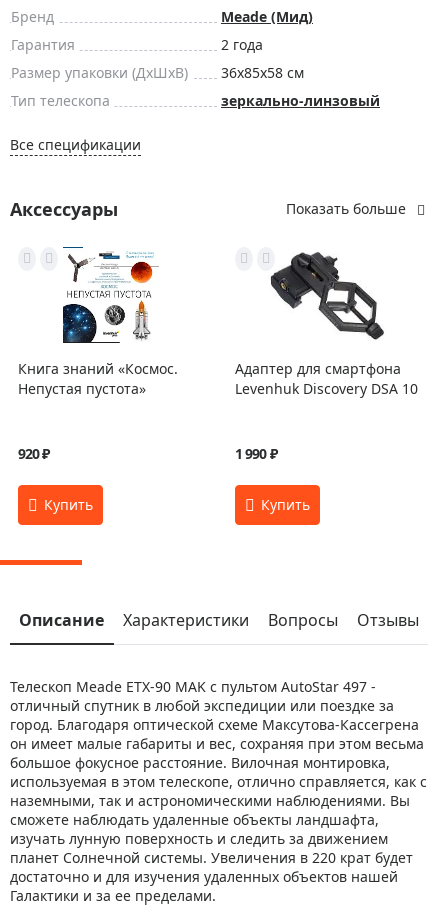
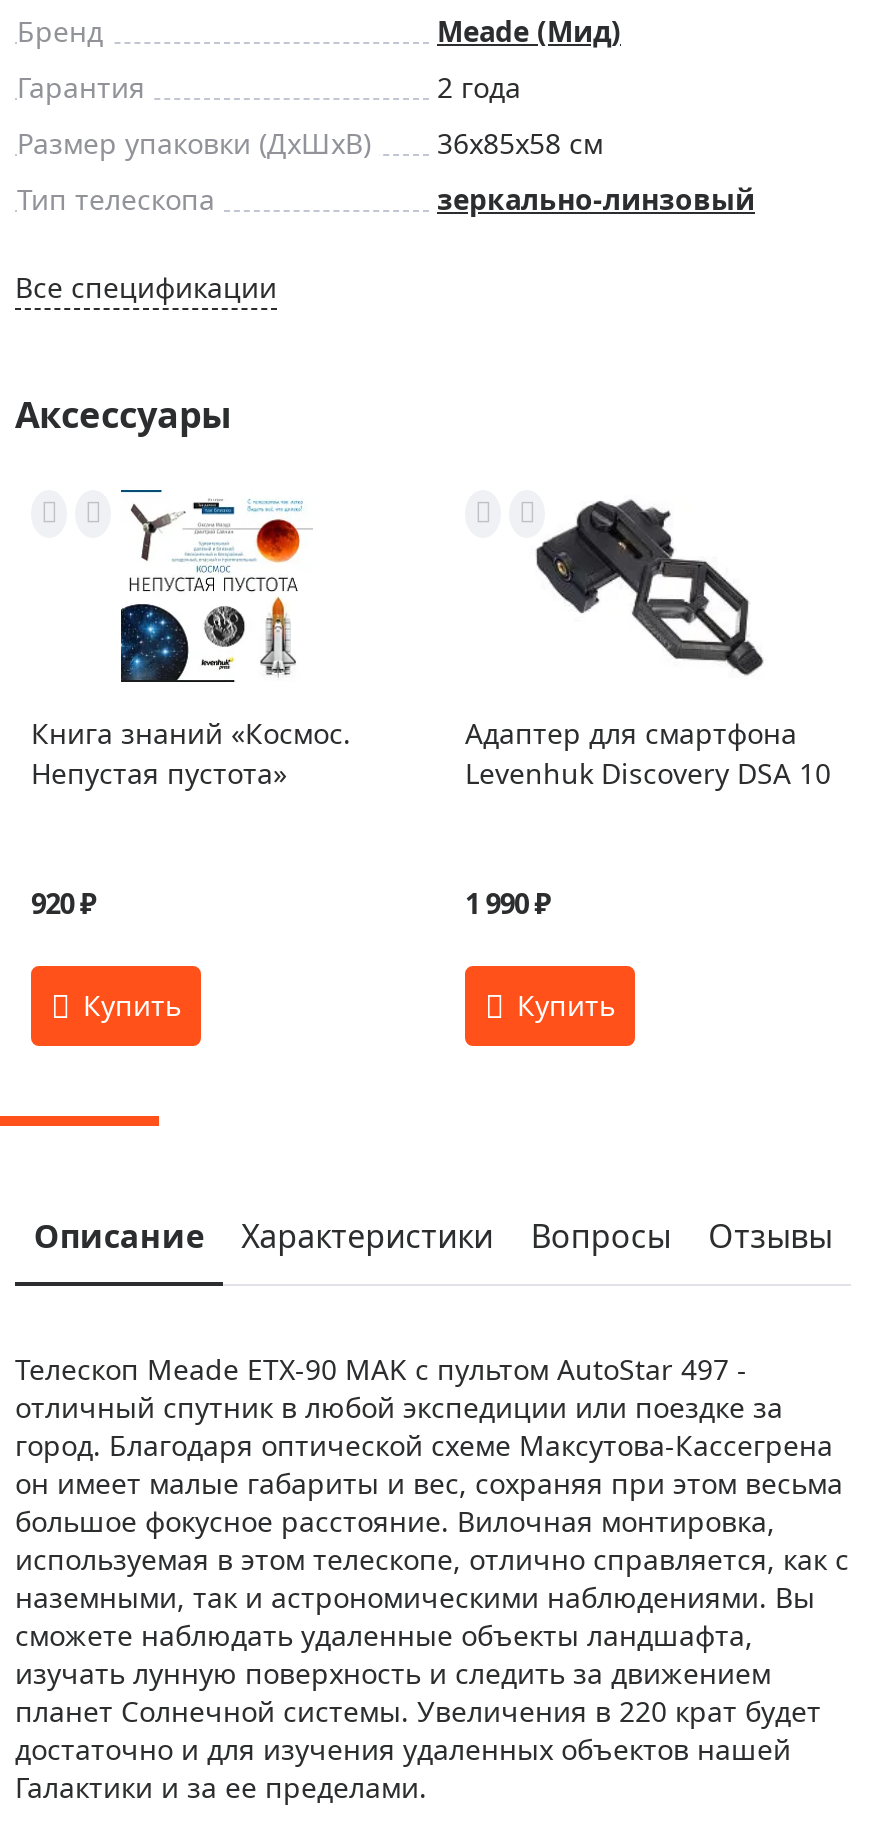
- Показать больше
